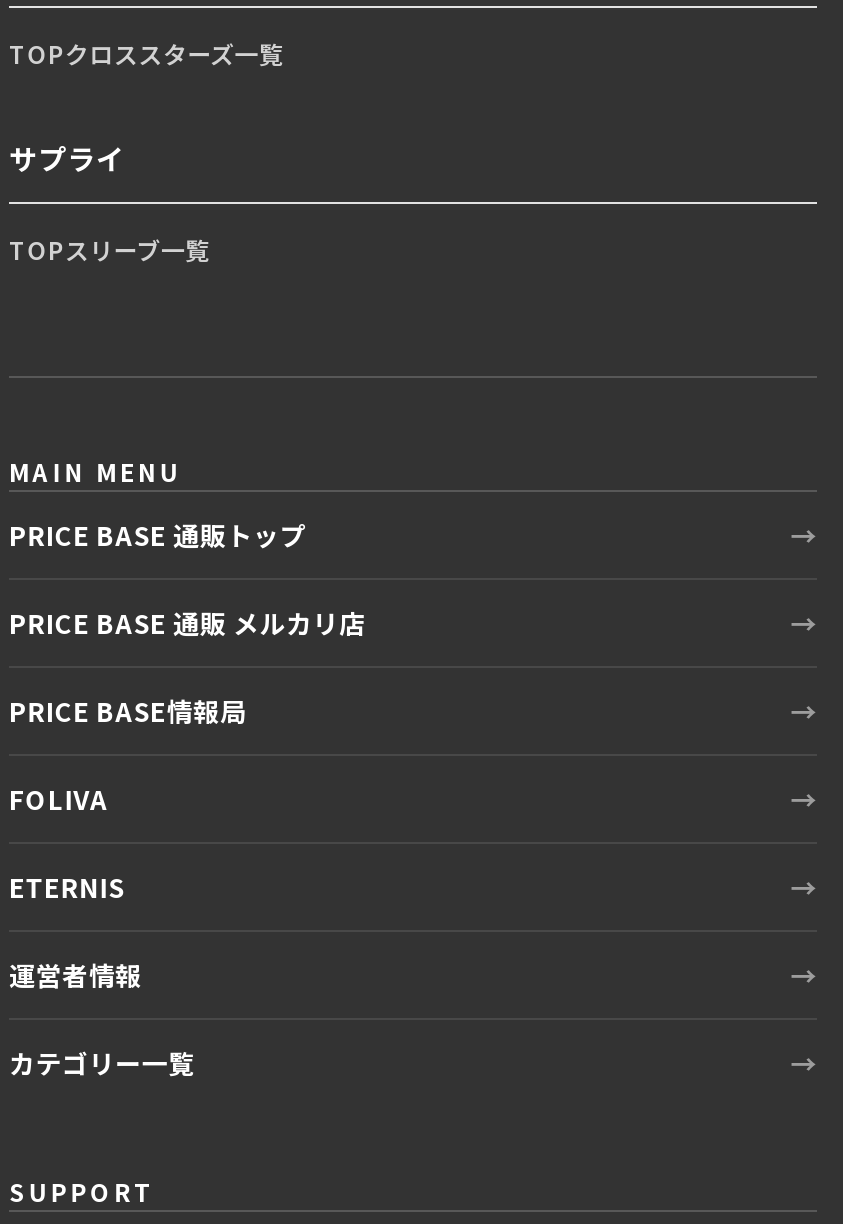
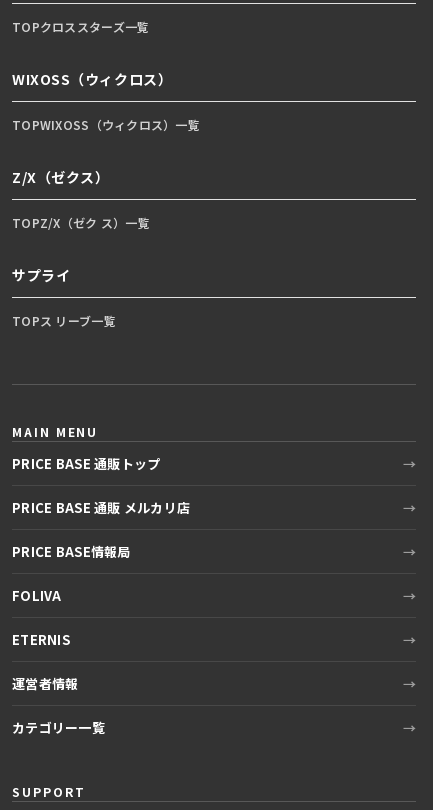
+ WIXOSS（ウィクロス）
+ TOPWIXOSS（ウィクロス）一覧
+ Z/X（ゼクス）
+ TOPZ/X（ゼク ス）一覧

- TOPスリーブ一覧
+ TOPス リーブ一覧
